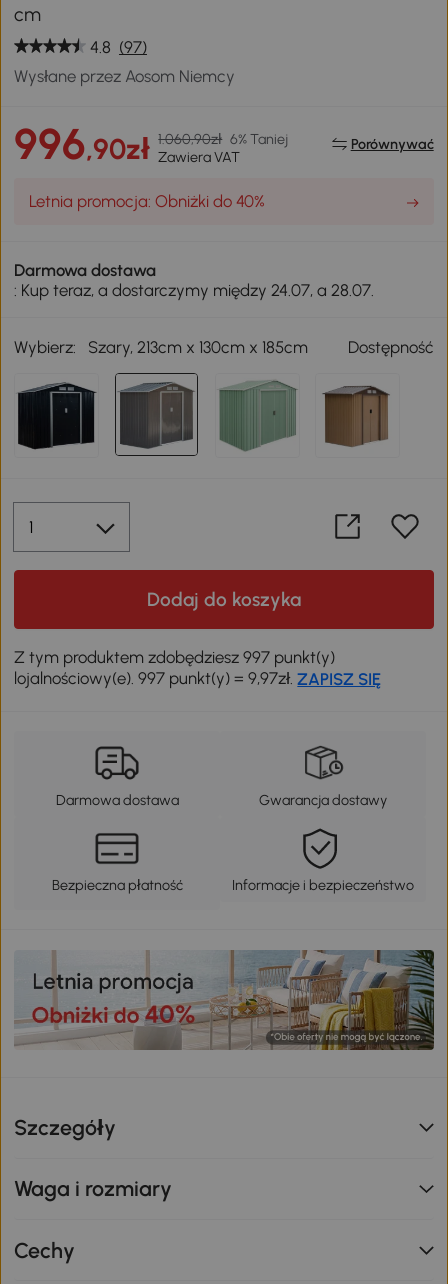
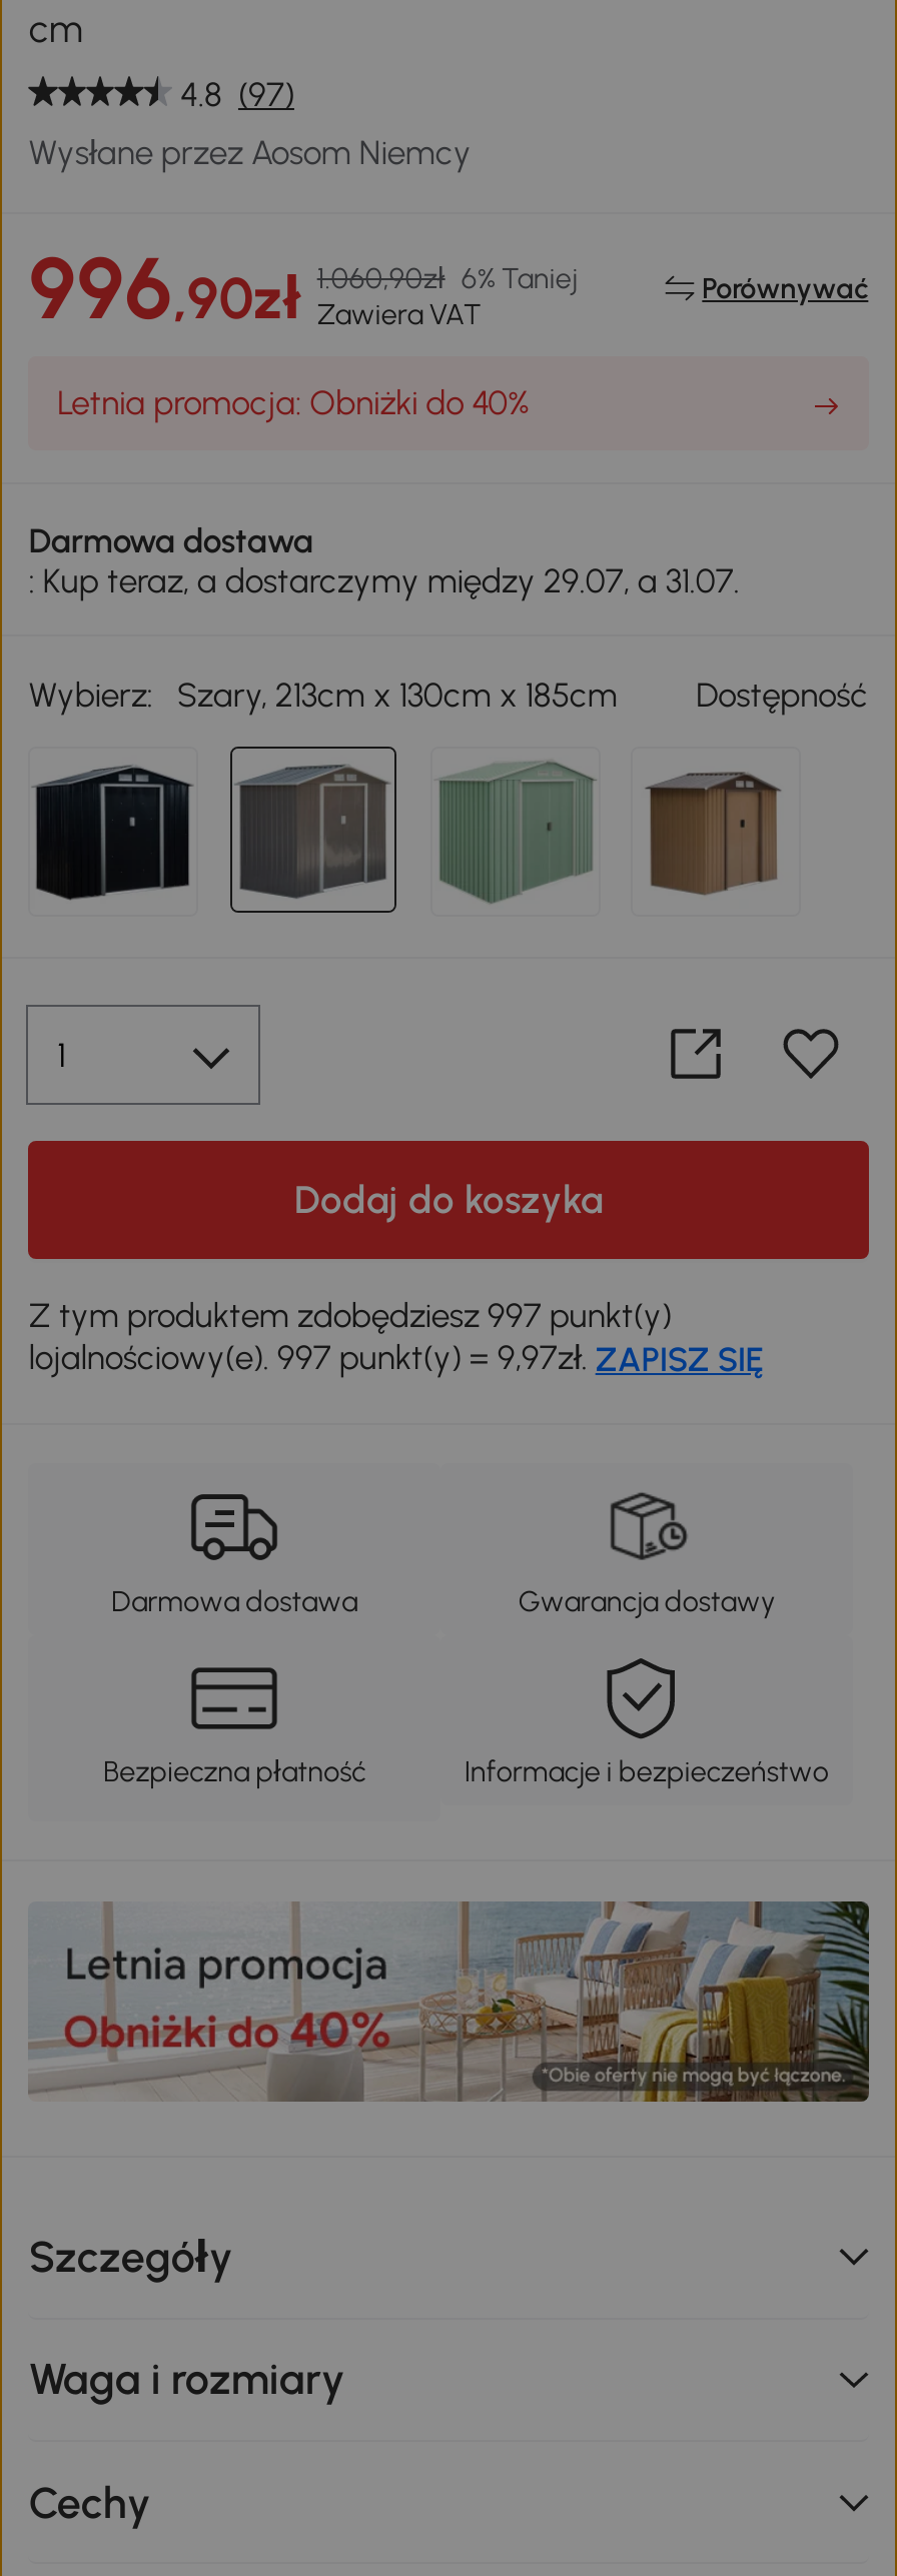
- : Kup teraz, a dostarczymy między 24.07, a 28.07.
+ : Kup teraz, a dostarczymy między 29.07, a 31.07.
